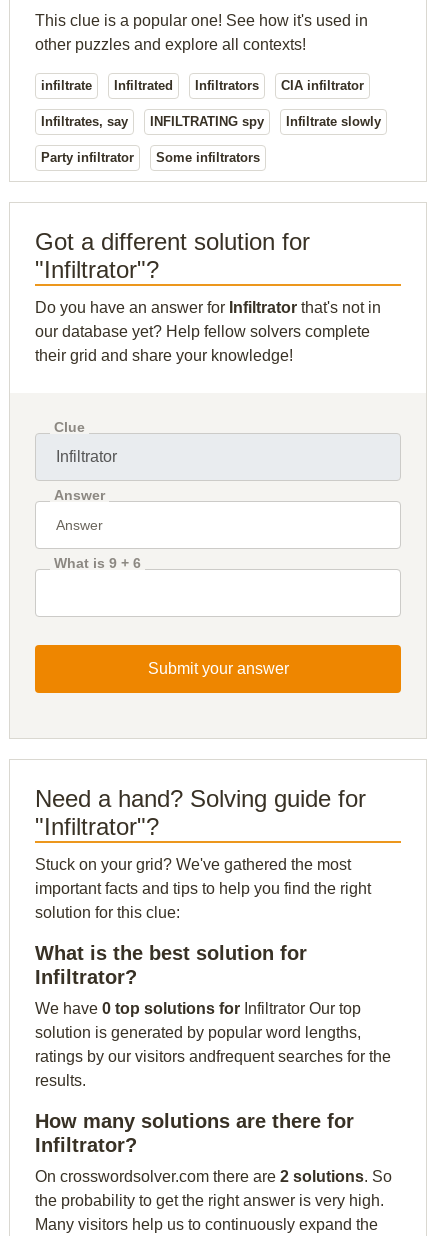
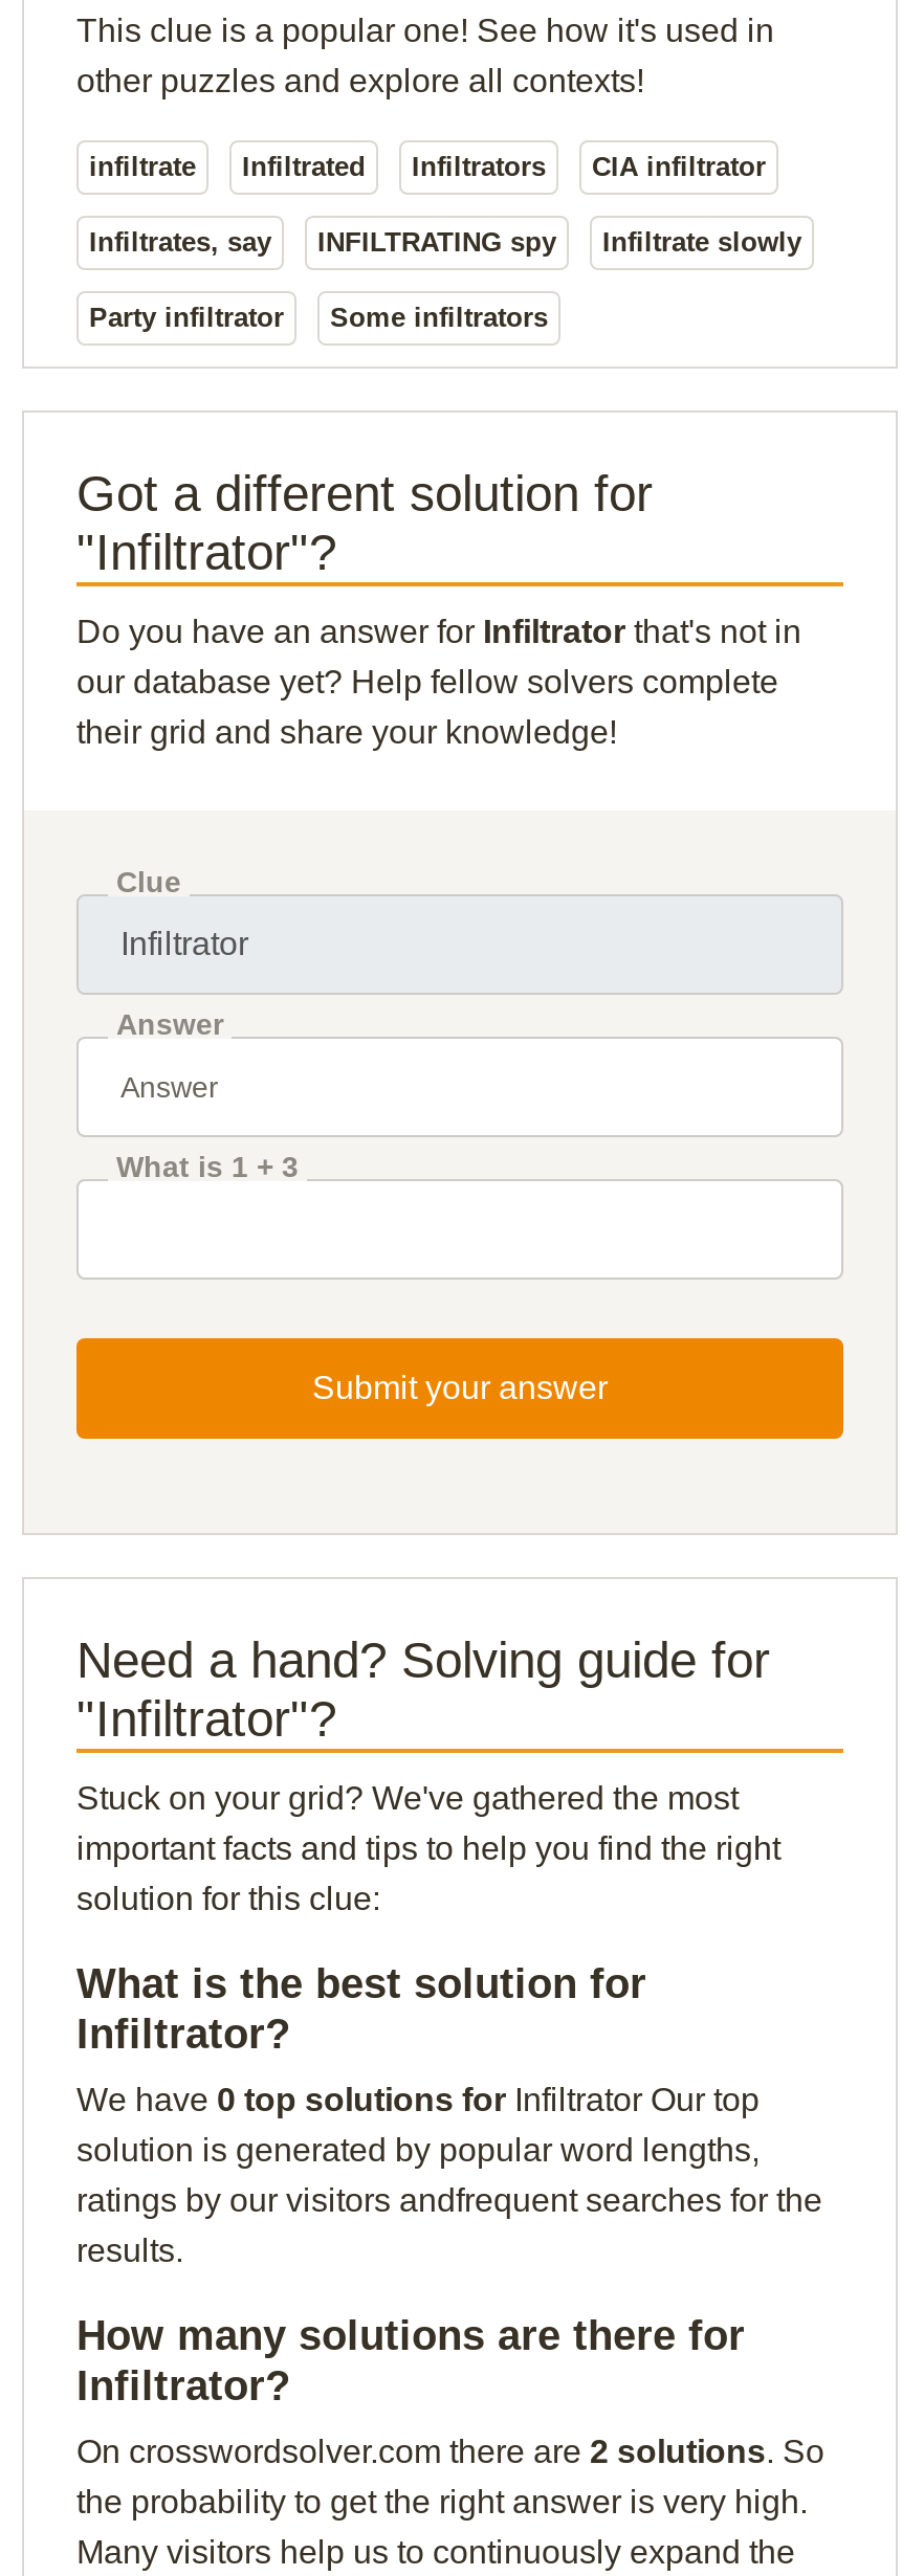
- What is 9 + 6
+ What is 1 + 3
